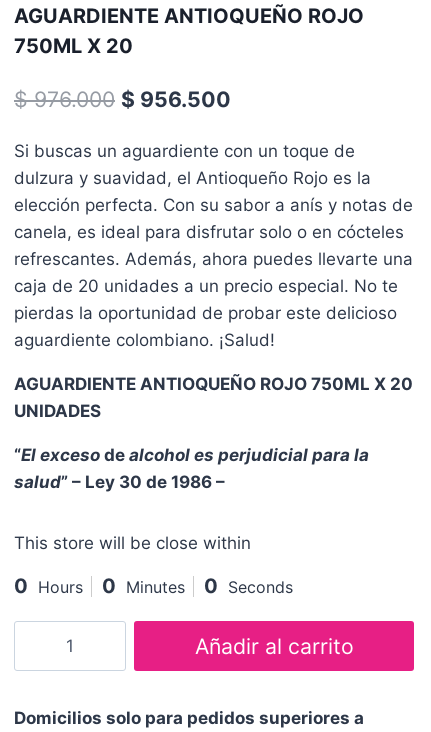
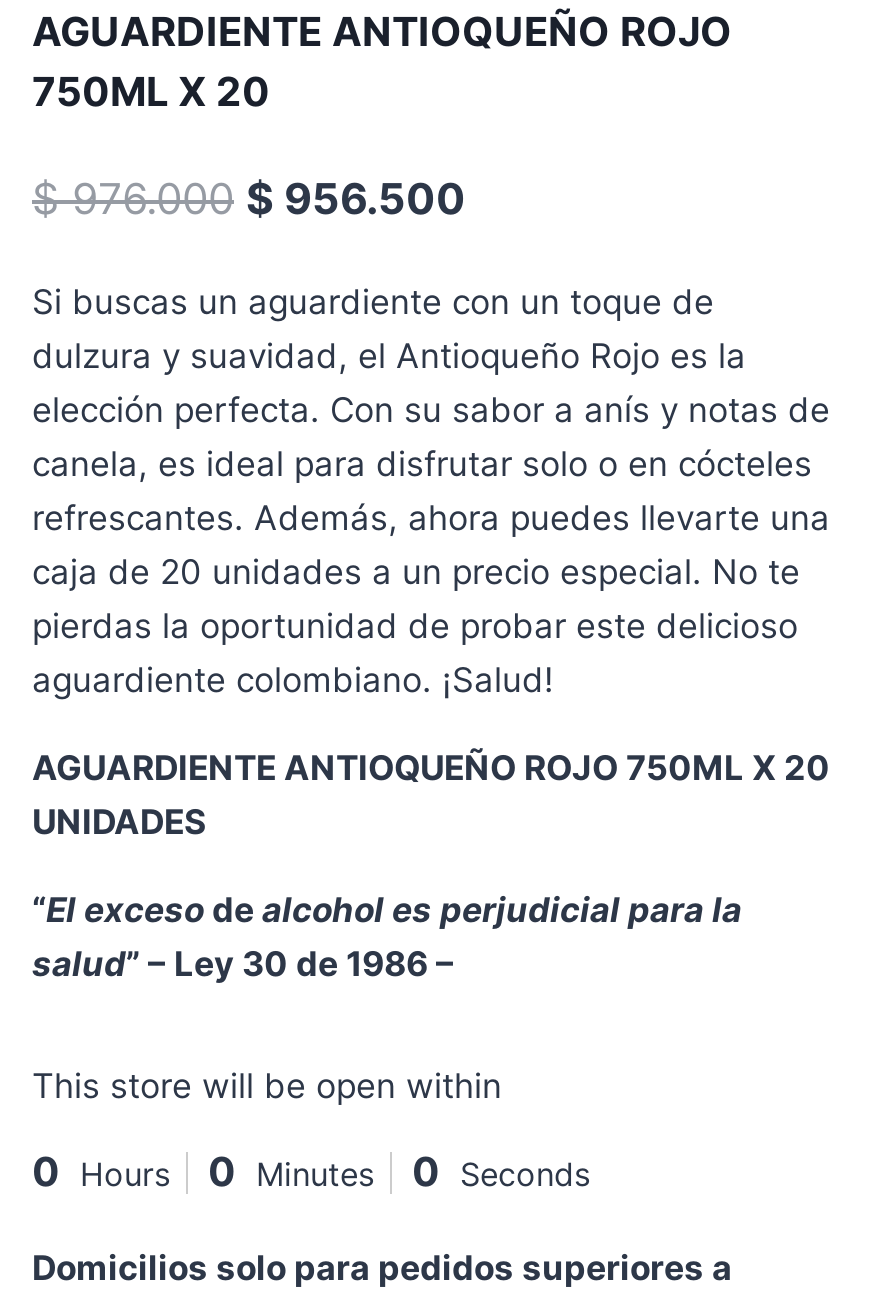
- This store will be close within
+ This store will be open within

- Añadir al carrito
